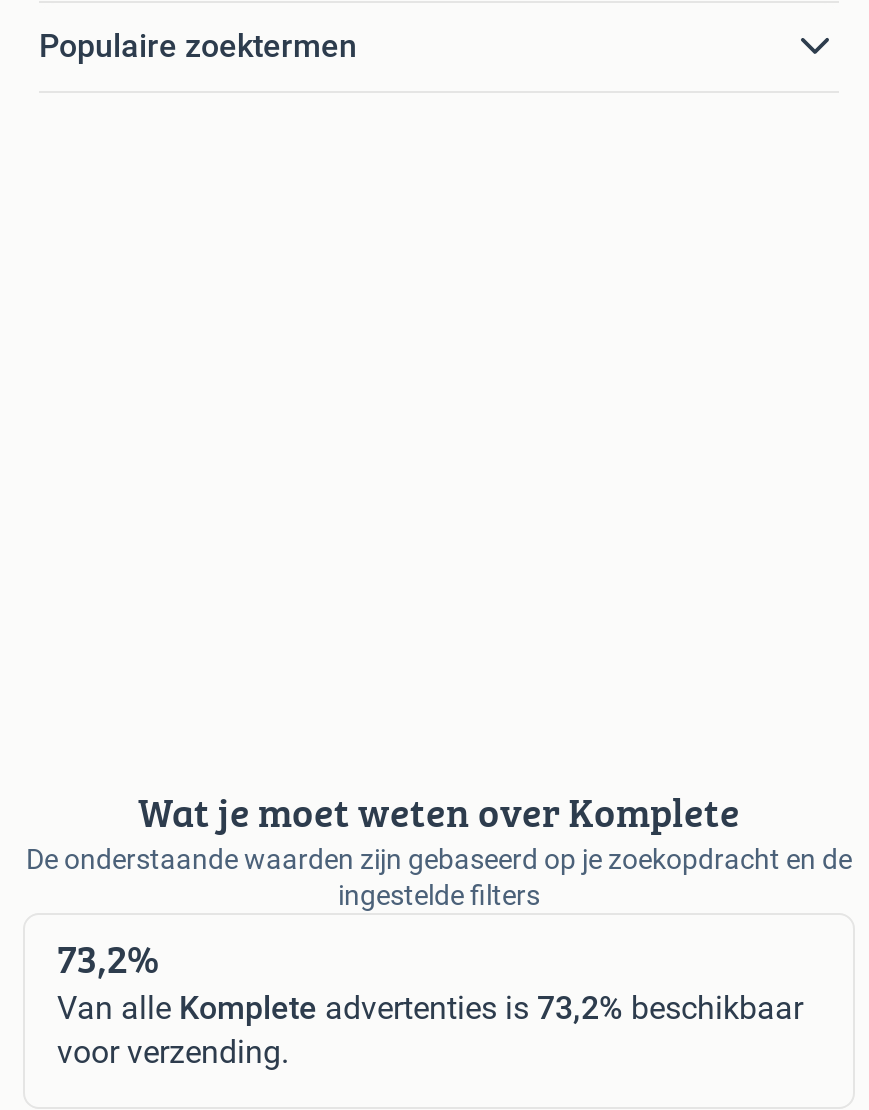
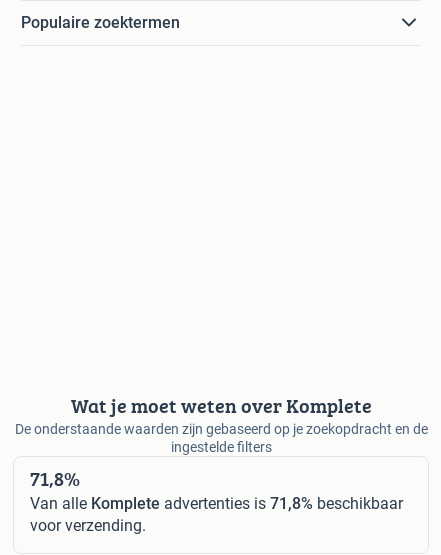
- 73,2%
+ 71,8%

- Van alle Komplete advertenties is 73,2% beschikbaar
+ Van alle Komplete advertenties is 71,8% beschikbaar
